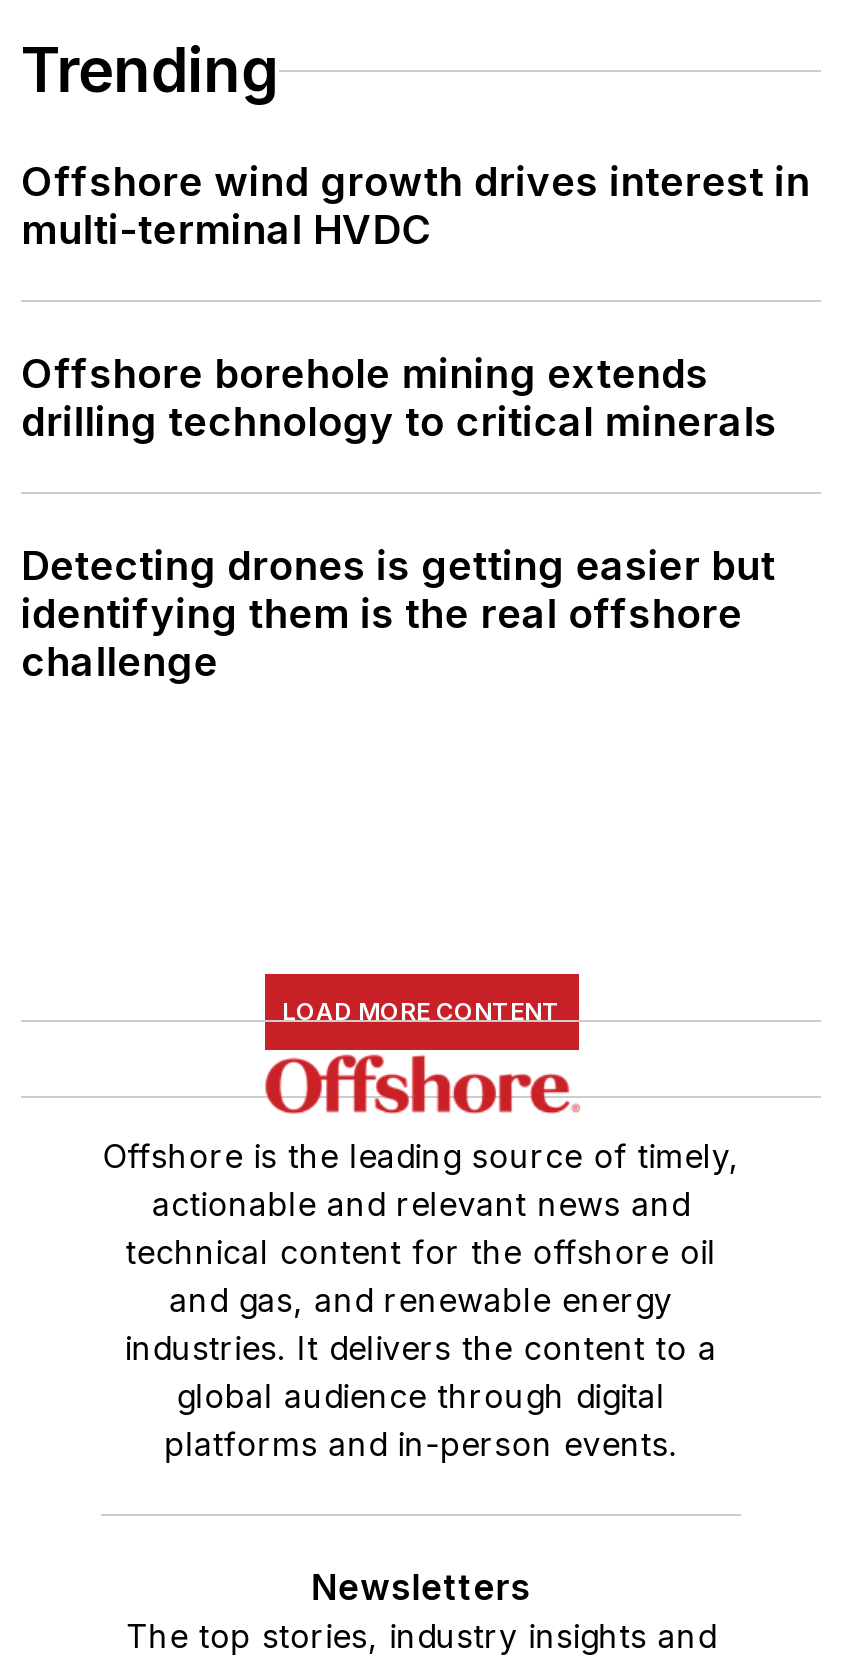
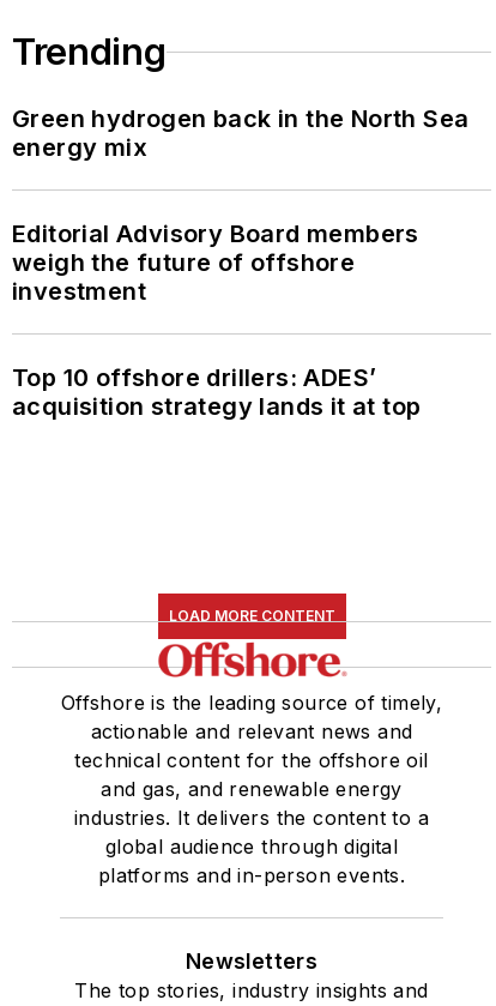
- Offshore wind growth drives interest in
- multi-terminal HVDC
+ Green hydrogen back in the North Sea
+ energy mix

- Offshore borehole mining extends
- drilling technology to critical minerals
+ Editorial Advisory Board members
+ weigh the future of offshore
+ investment

- Detecting drones is getting easier but
- identifying them is the real offshore
- challenge
+ Top 10 offshore drillers: ADES’
+ acquisition strategy lands it at top
